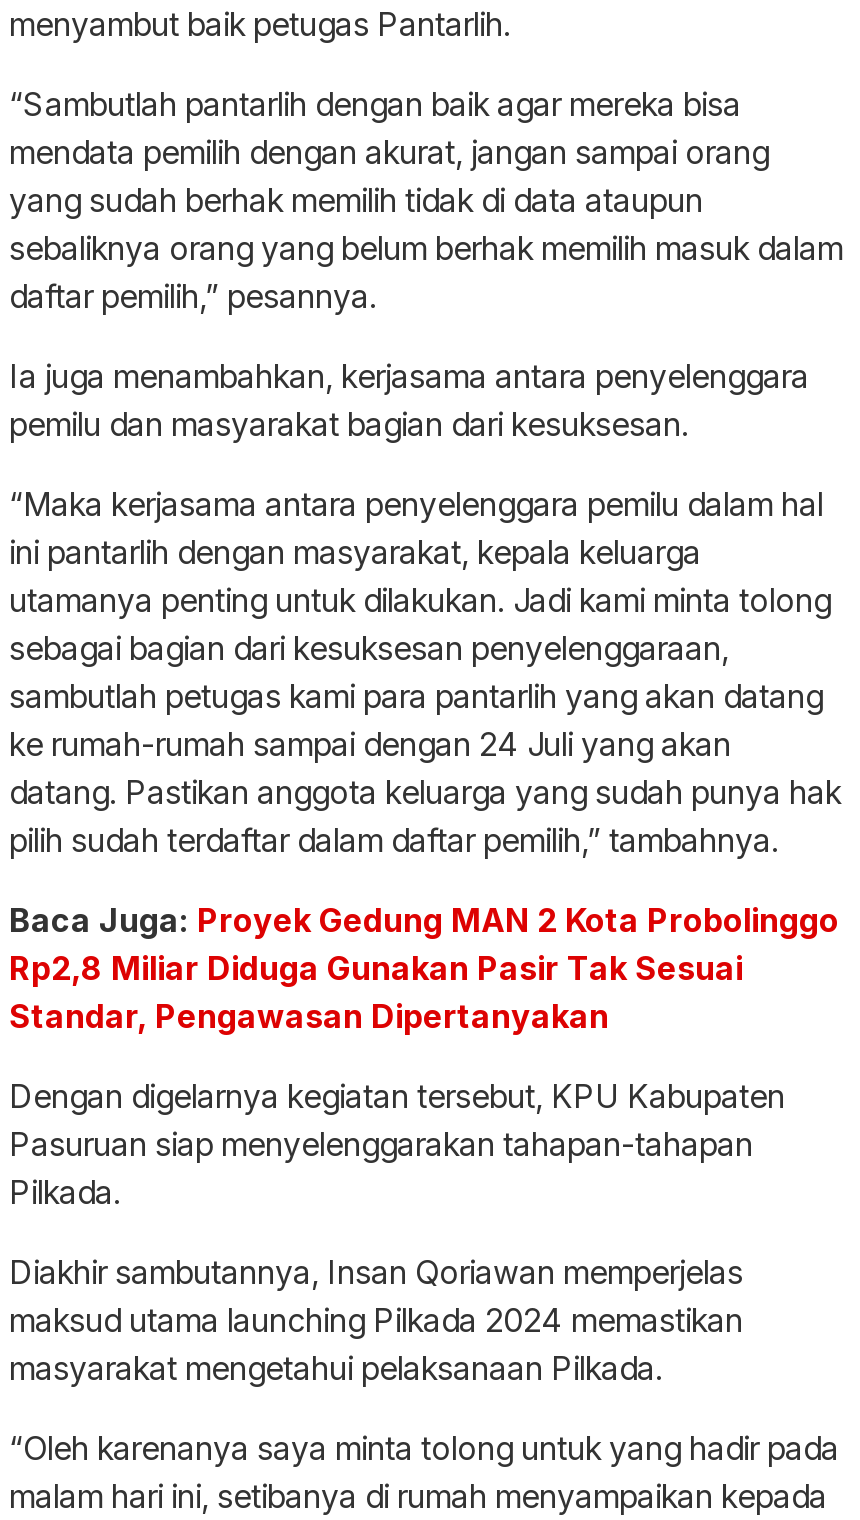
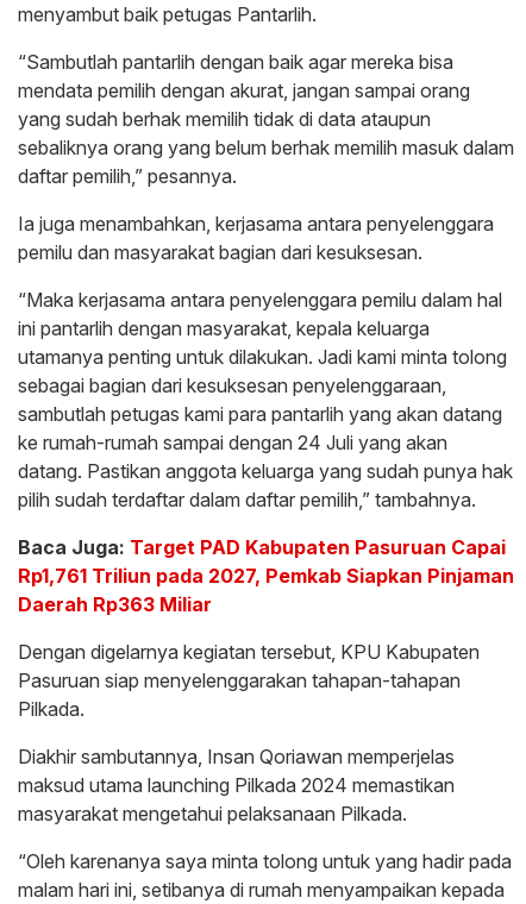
- Baca Juga: Proyek Gedung MAN 2 Kota Probolinggo
- Rp2,8 Miliar Diduga Gunakan Pasir Tak Sesuai
- Standar, Pengawasan Dipertanyakan
+ Baca Juga: Target PAD Kabupaten Pasuruan Capai
+ Rp1,761 Triliun pada 2027, Pemkab Siapkan Pinjaman
+ Daerah Rp363 Miliar
